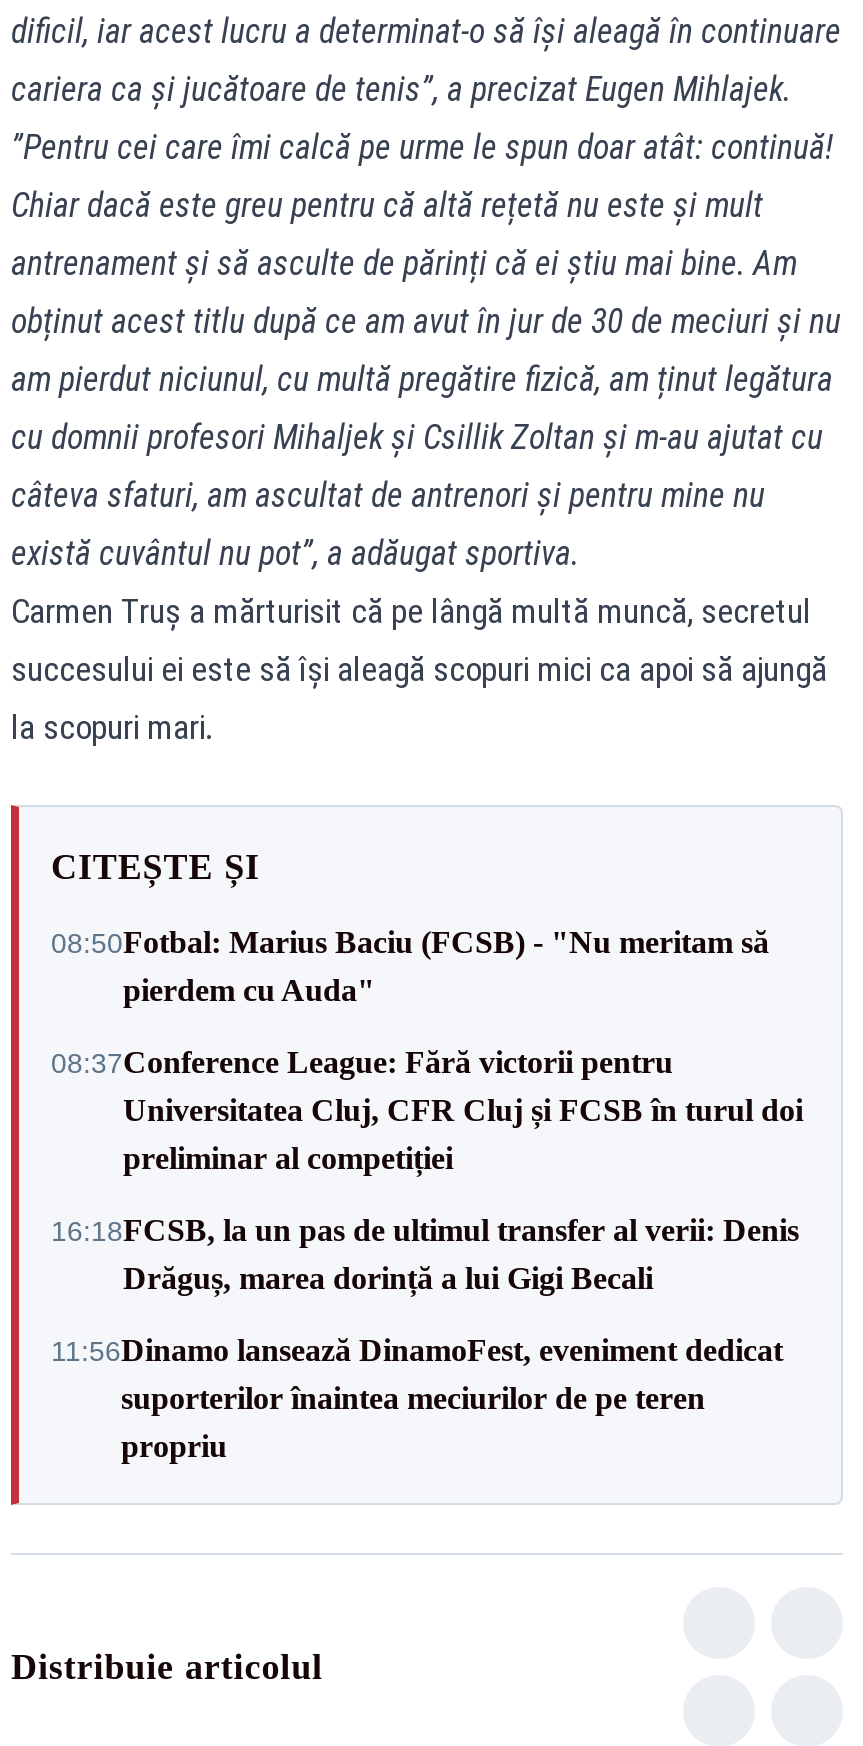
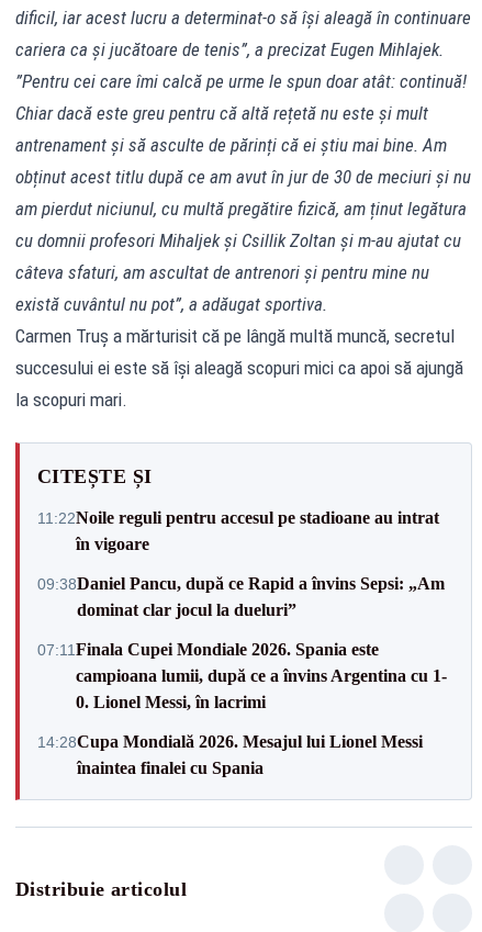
- 08:50Fotbal: Marius Baciu (FCSB) - "Nu meritam să
- pierdem cu Auda"
+ 11:22Noile reguli pentru accesul pe stadioane au intrat
+ în vigoare

- 08:37Conference League: Fără victorii pentru
- Universitatea Cluj, CFR Cluj și FCSB în turul doi
- preliminar al competiției
+ 09:38Daniel Pancu, după ce Rapid a învins Sepsi: „Am
+ dominat clar jocul la dueluri”

- 16:18FCSB, la un pas de ultimul transfer al verii: Denis
- Drăguș, marea dorință a lui Gigi Becali
+ 07:11 Finala Cupei Mondiale 2026. Spania este
+ campioana lumii, după ce a învins Argentina cu 1-
+ 0. Lionel Messi, în lacrimi

- 11:56Dinamo lansează DinamoFest, eveniment dedicat
- suporterilor înaintea meciurilor de pe teren
- propriu
+ 14:28Cupa Mondială 2026. Mesajul lui Lionel Messi
+ înaintea finalei cu Spania
